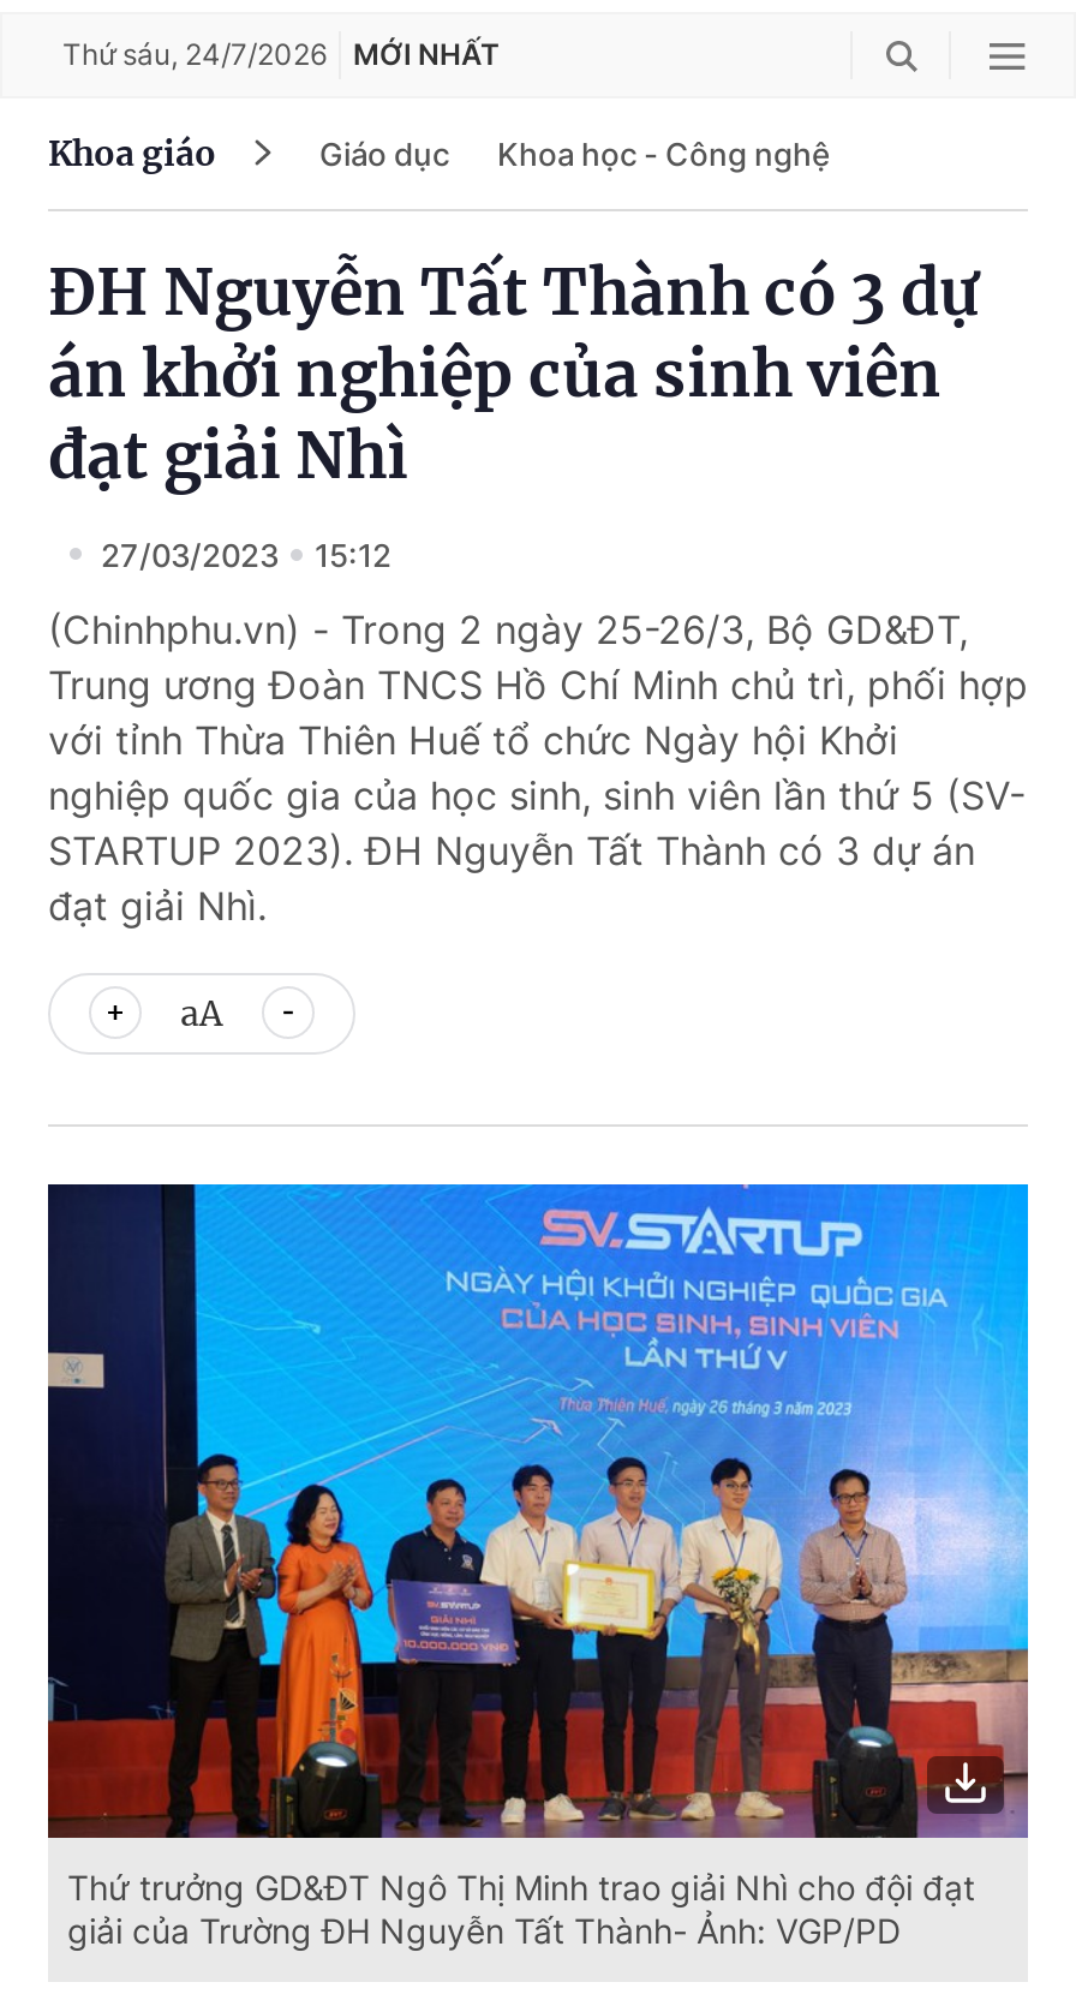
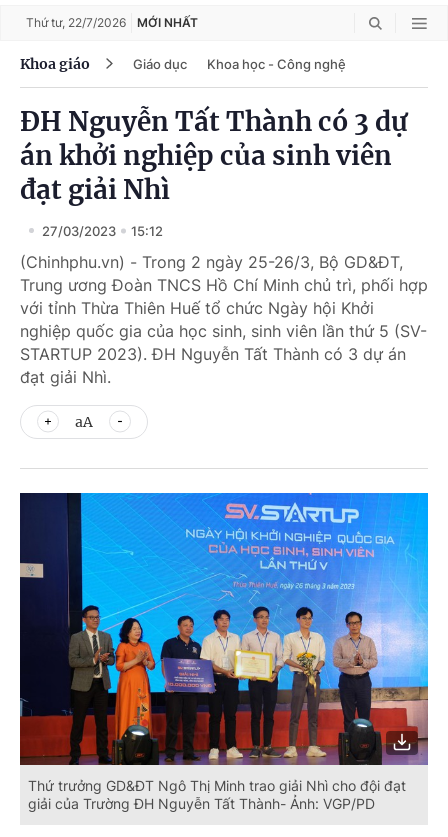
- Thứ sáu, 24/7/2026 MỚI NHẤT
+ Thứ tư, 22/7/2026 MỚI NHẤT
